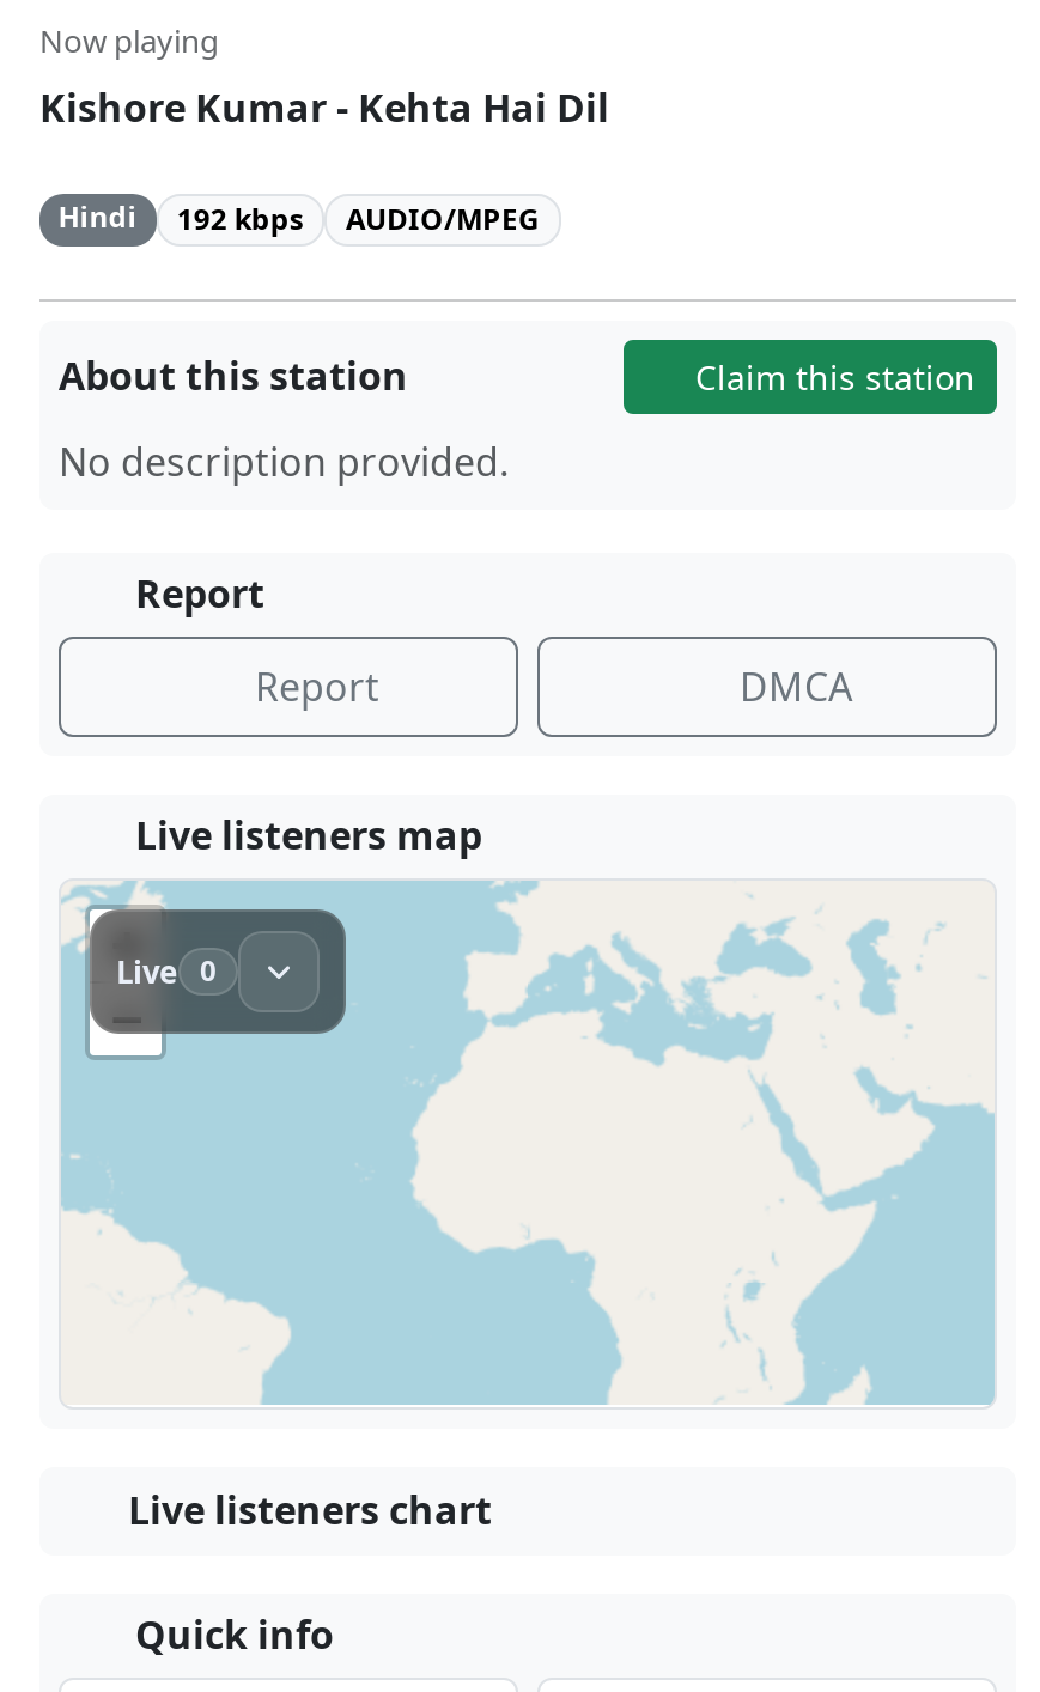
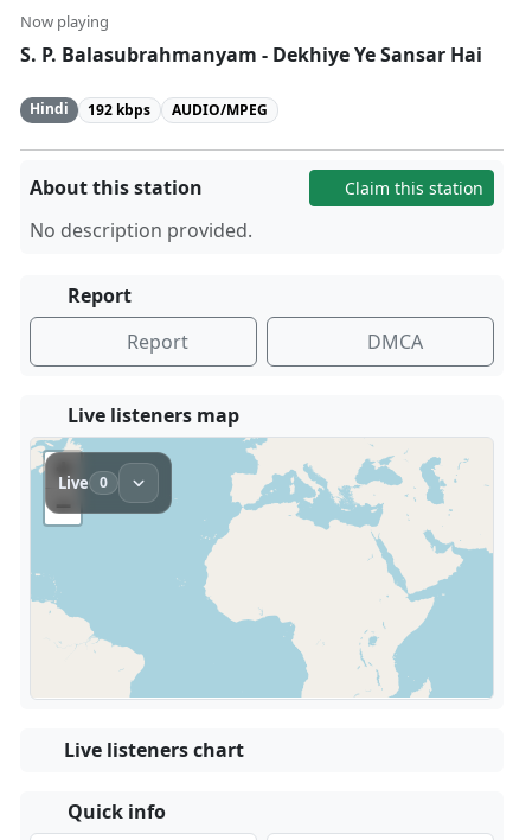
- Kishore Kumar - Kehta Hai Dil
+ S. P. Balasubrahmanyam - Dekhiye Ye Sansar Hai
